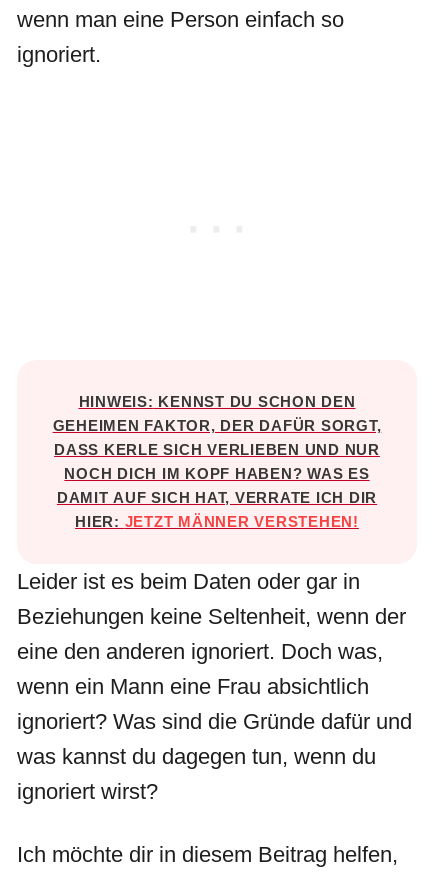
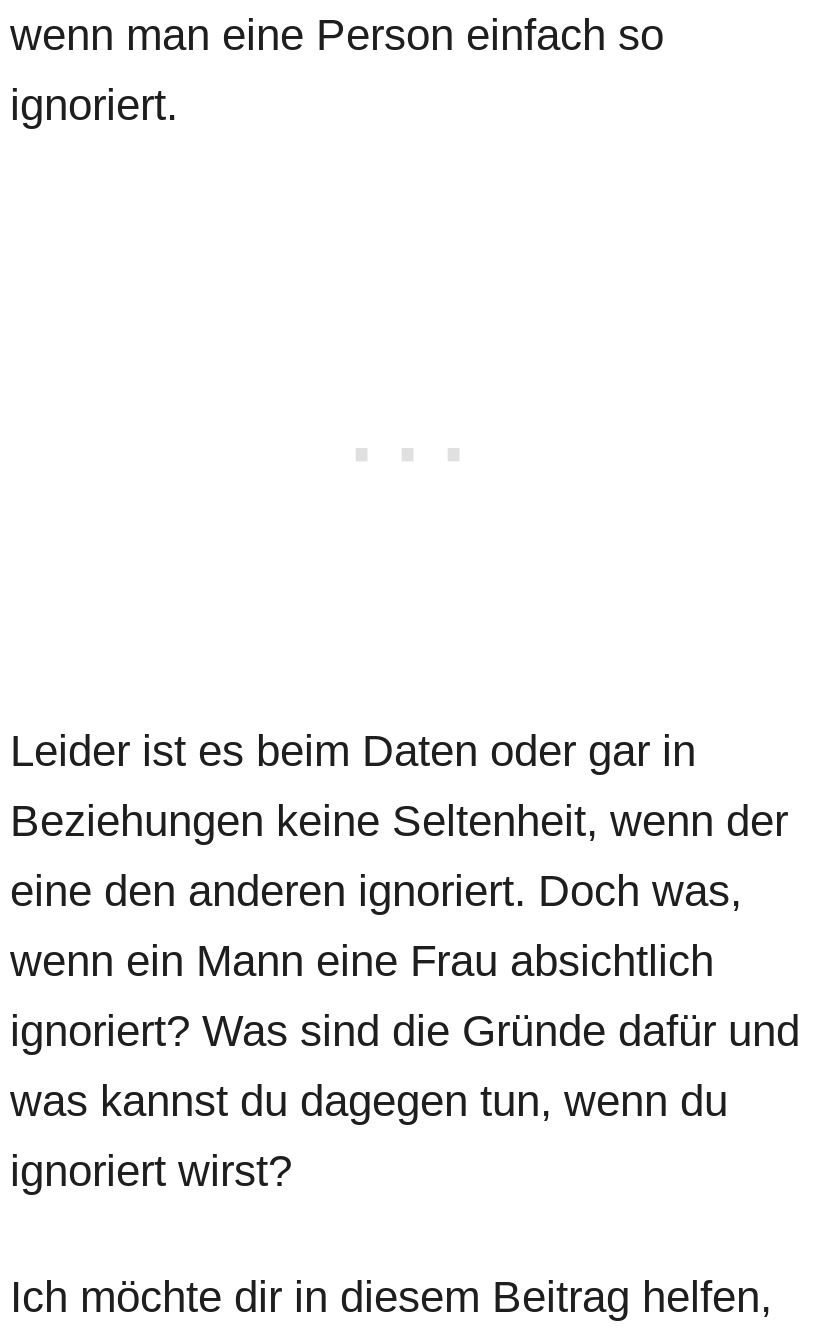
- HINWEIS: KENNST DU SCHON DEN
- GEHEIMEN FAKTOR, DER DAFÜR SORGT,
- DASS KERLE SICH VERLIEBEN UND NUR
- NOCH DICH IM KOPF HABEN? WAS ES
- DAMIT AUF SICH HAT, VERRATE ICH DIR
- HIER: JETZT MÄNNER VERSTEHEN!
